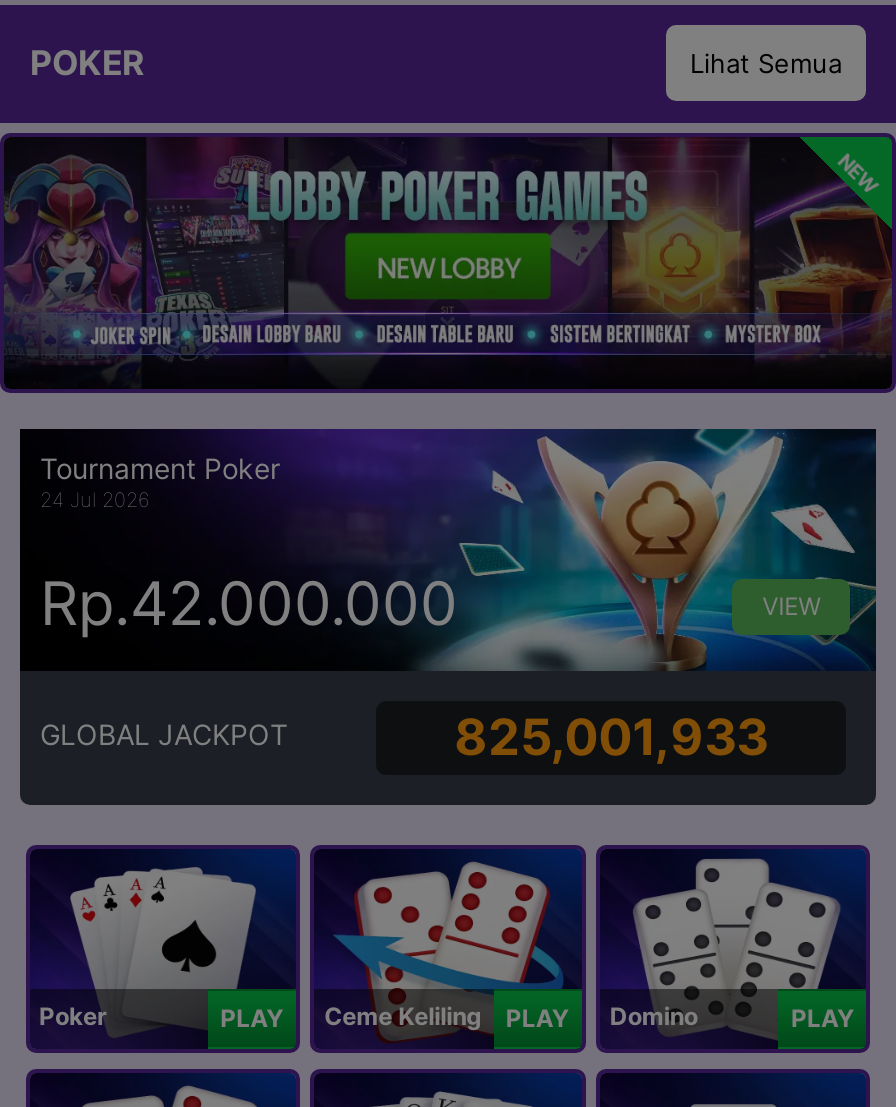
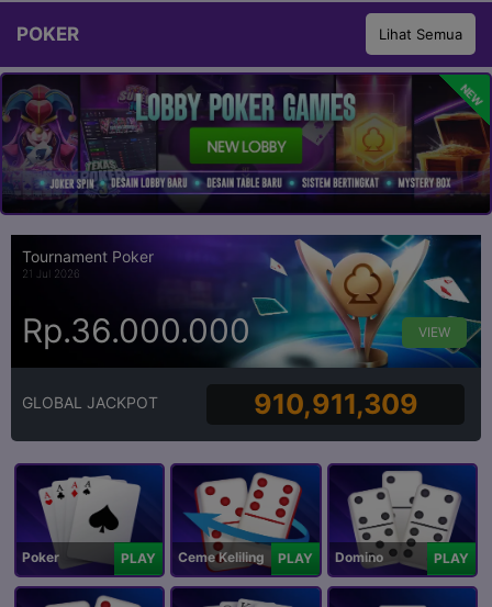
- 24 Jul 2026
+ 21 Jul 2026

- Rp.42.000.000
+ Rp.36.000.000

- 825,001,933
+ 910,911,309
